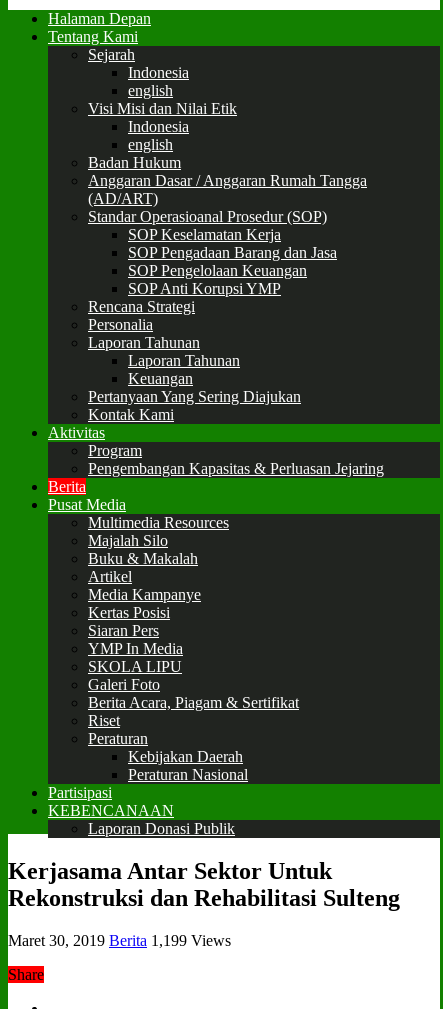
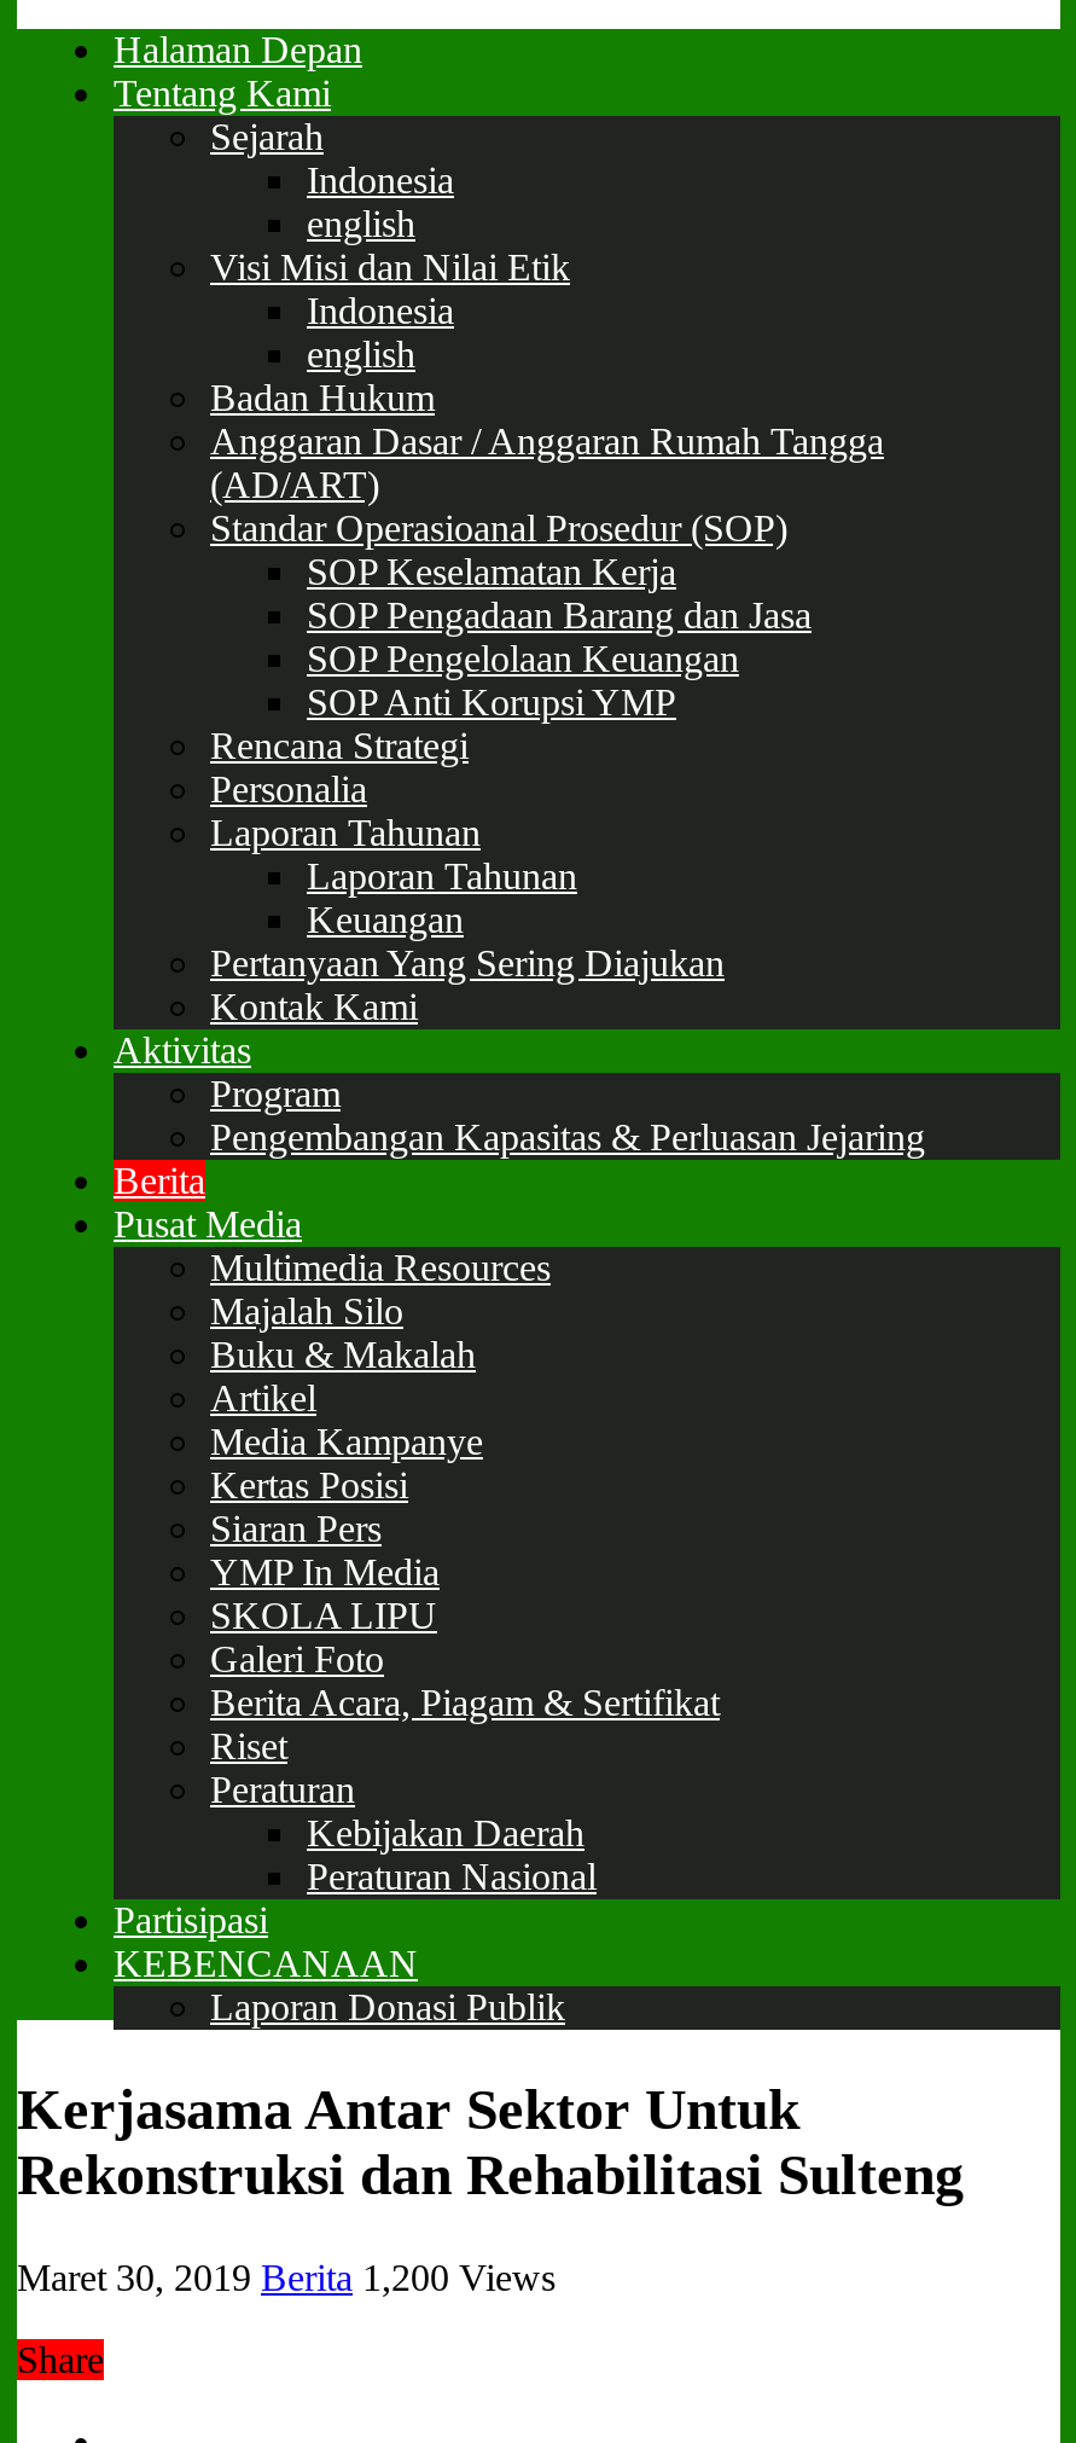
- Maret 30, 2019 Berita 1,199 Views
+ Maret 30, 2019 Berita 1,200 Views
